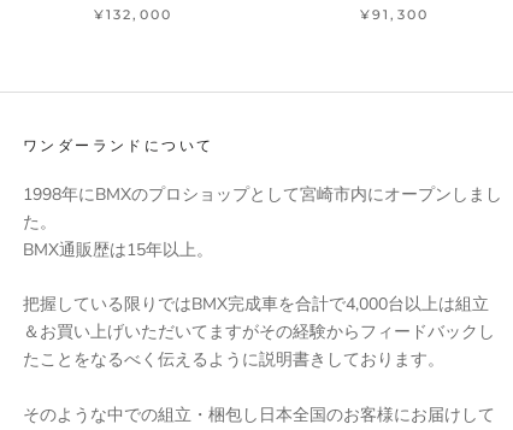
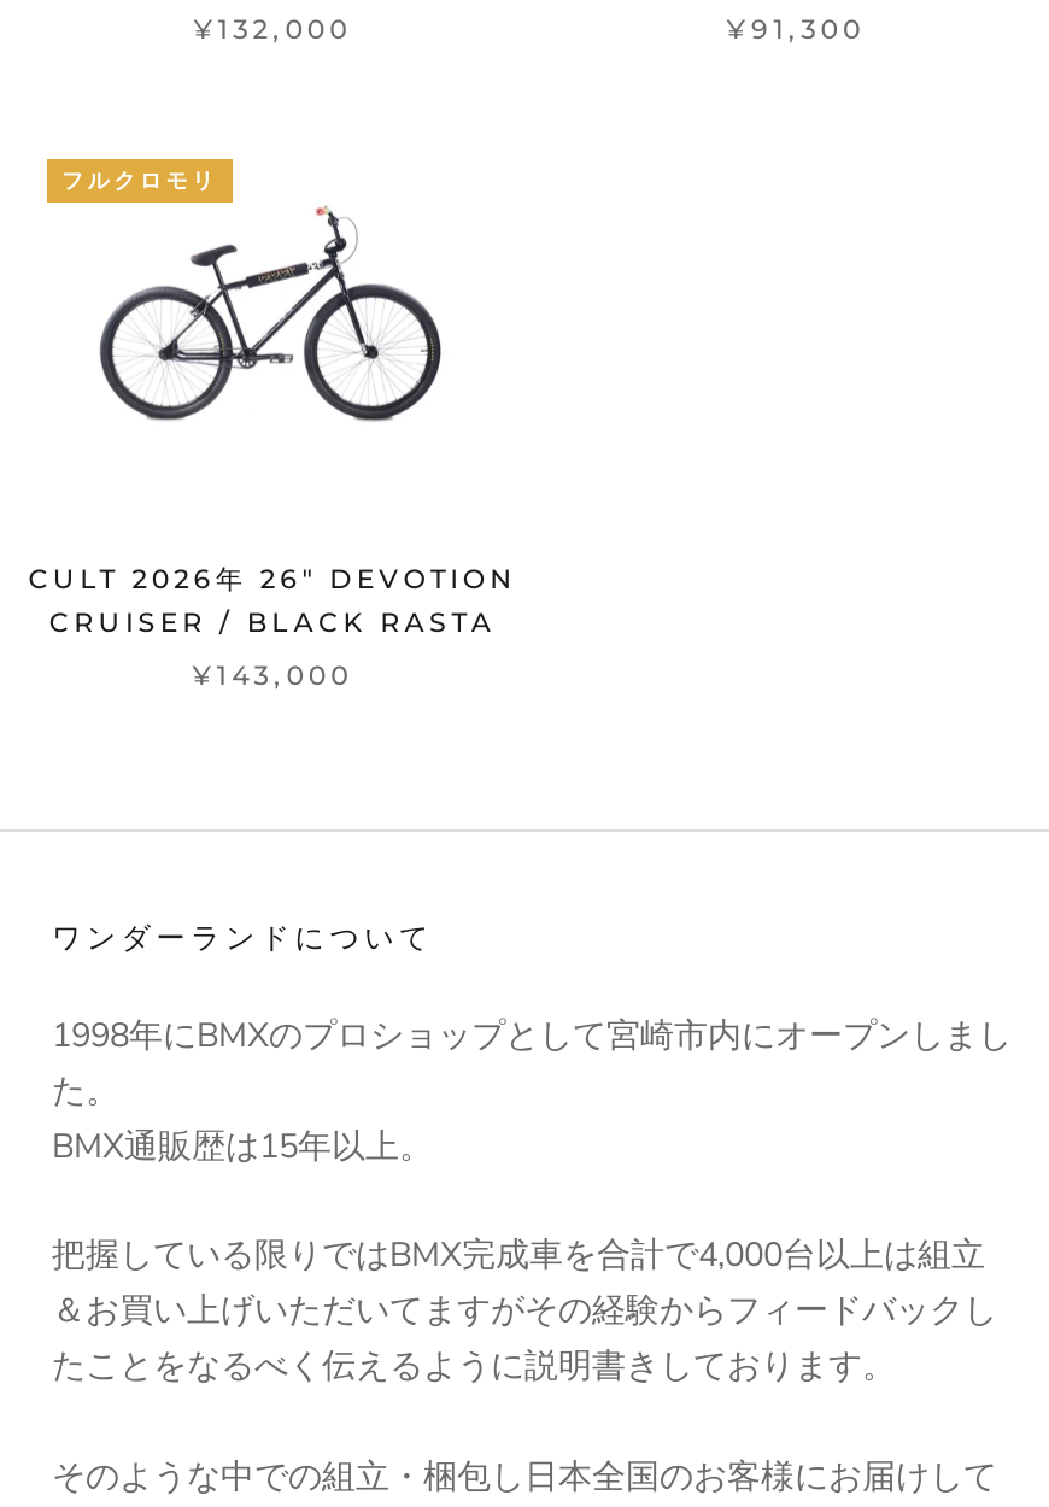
+ CULT 2026年 26" DEVOTION
+ CRUISER / BLACK RASTA
+ ¥143,000

+ フルクロモリ

+ [image]
